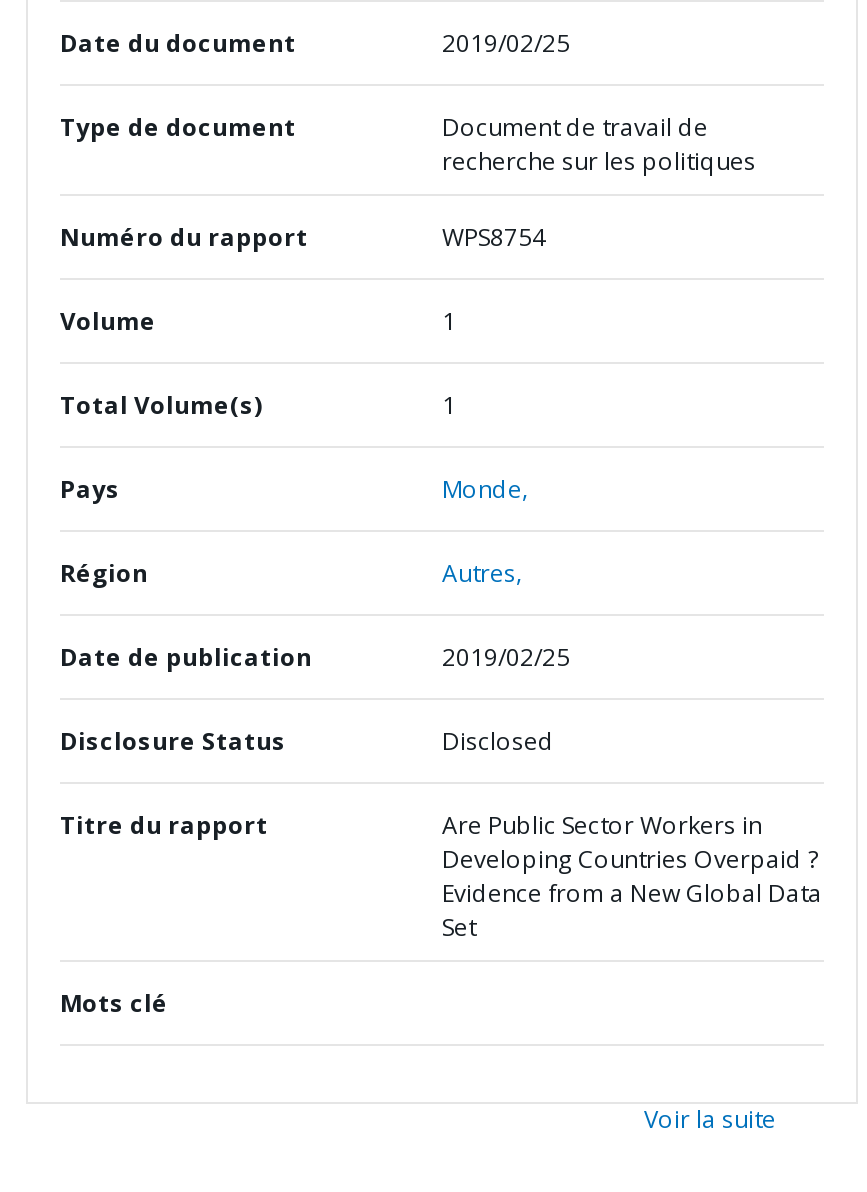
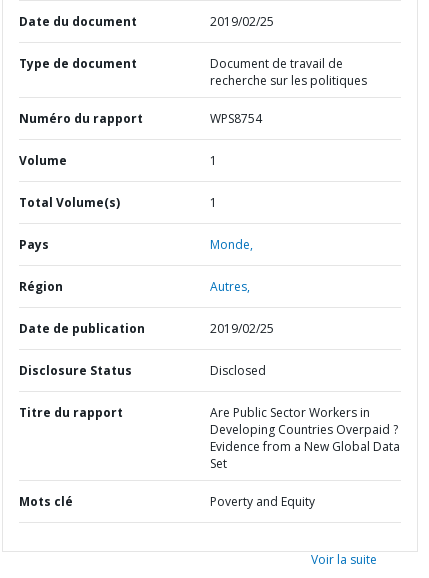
+ Poverty and Equity
